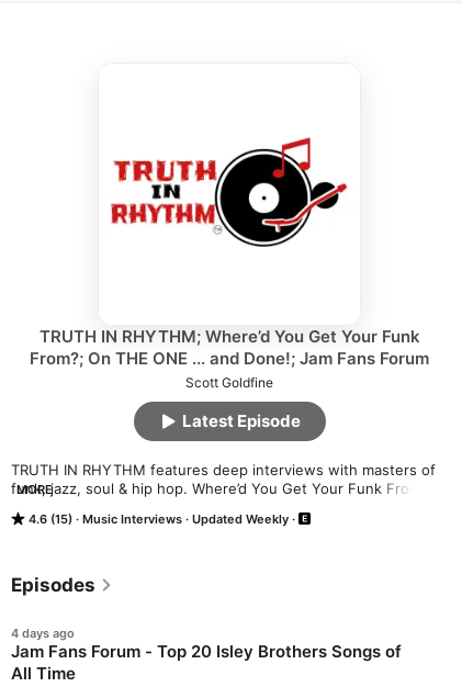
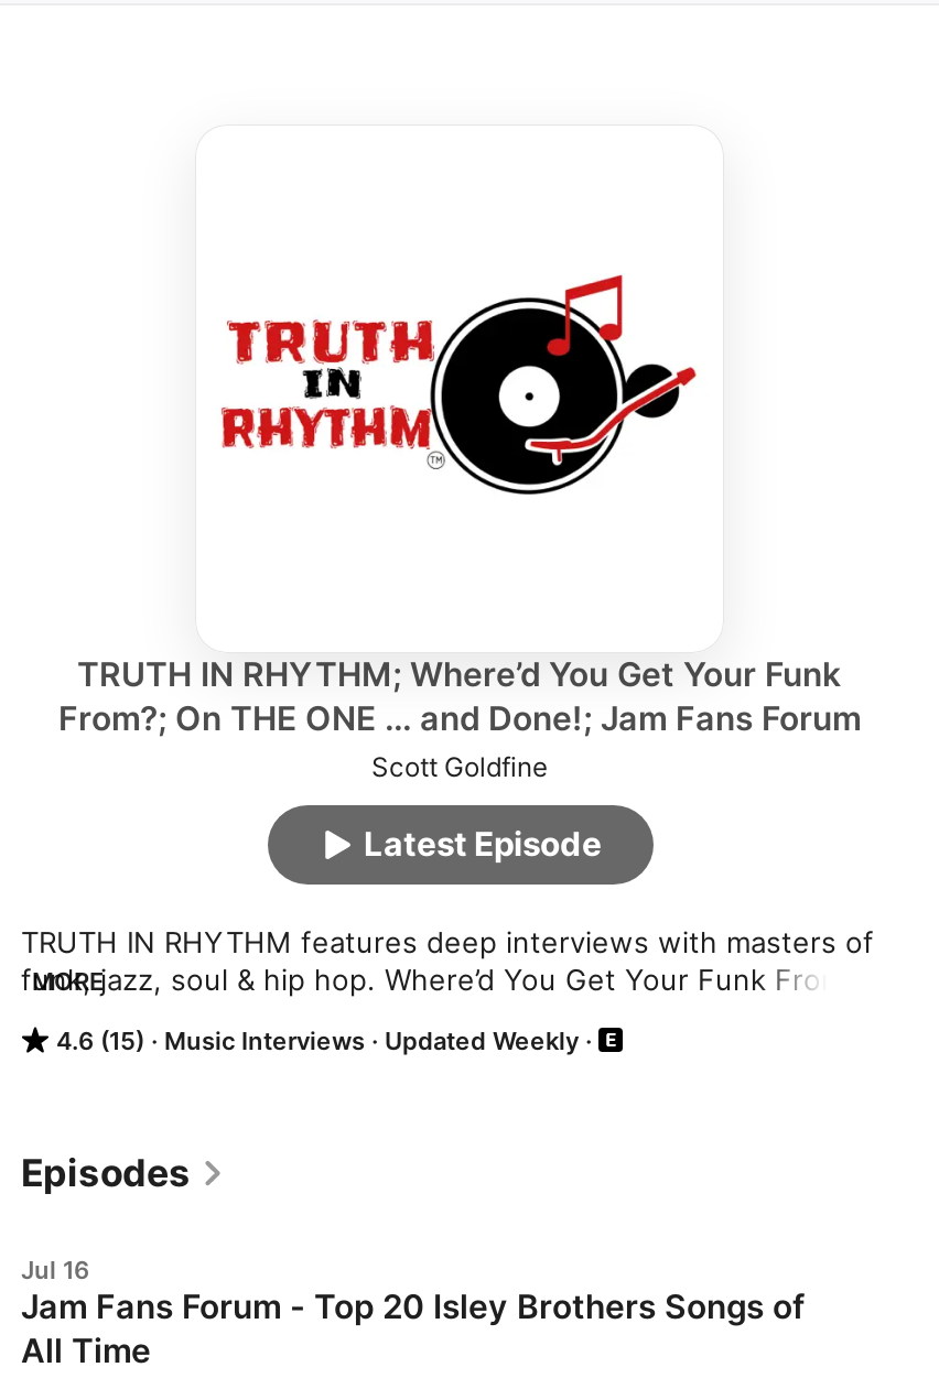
- 4 days ago
+ Jul 16
